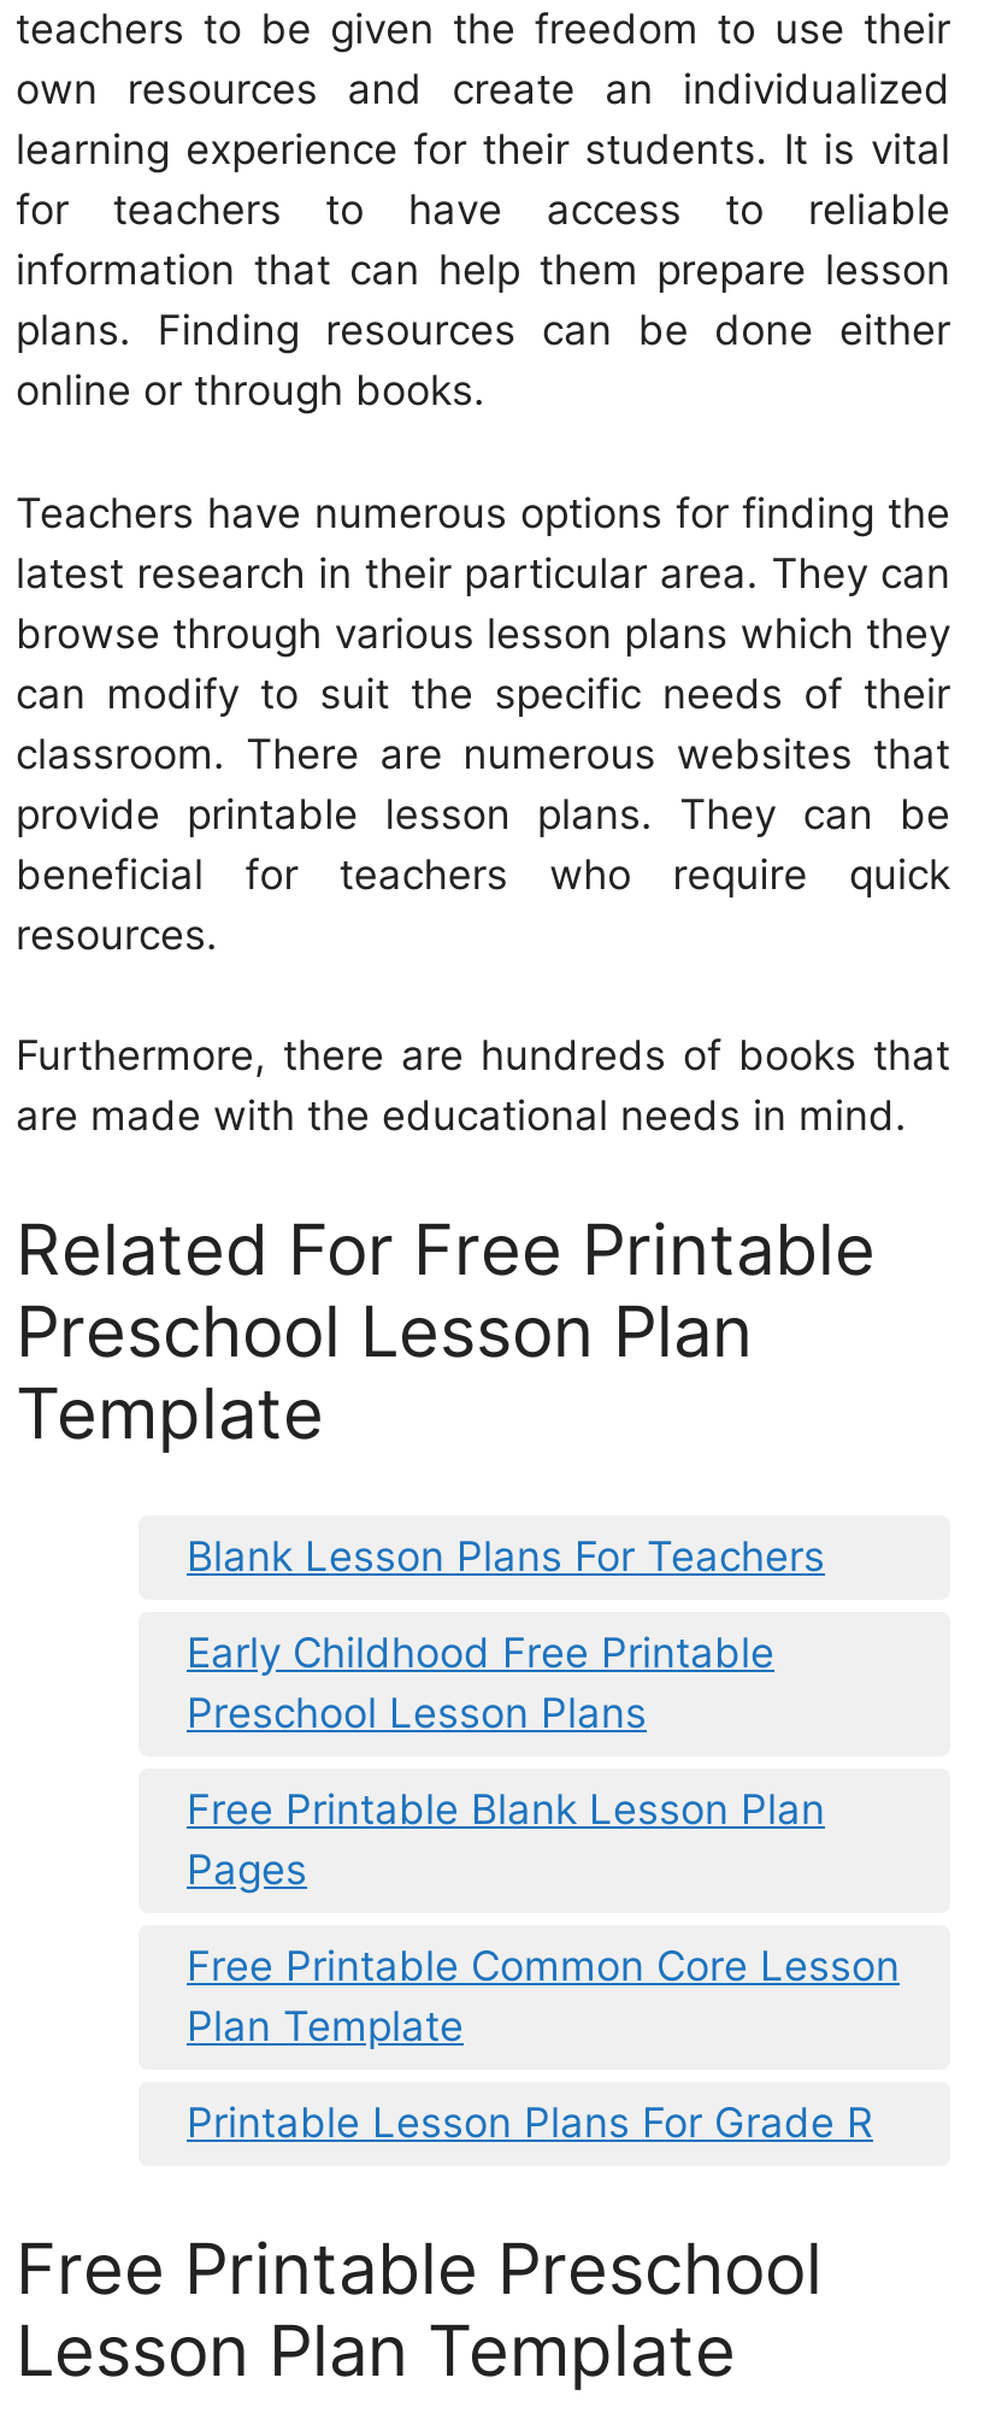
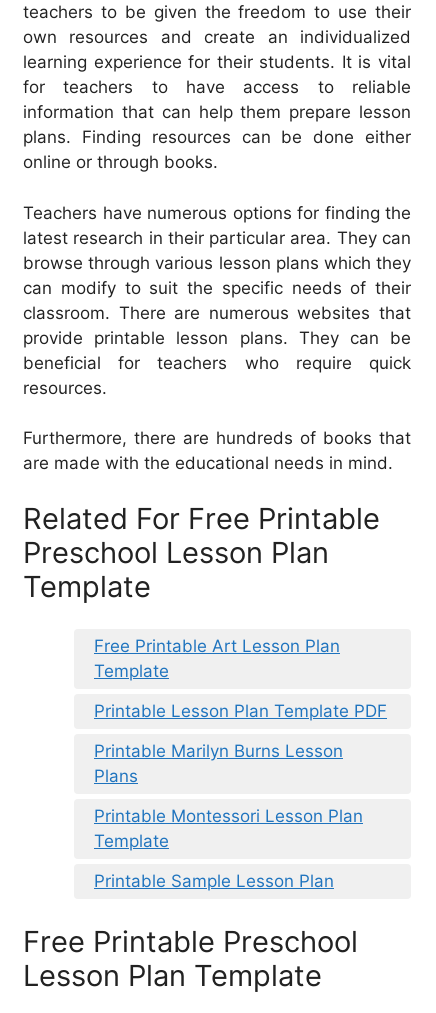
- Blank Lesson Plans For Teachers
+ Free Printable Art Lesson Plan
+ Template

- Early Childhood Free Printable
- Preschool Lesson Plans
+ Printable Lesson Plan Template PDF

- Free Printable Blank Lesson Plan
- Pages
+ Printable Marilyn Burns Lesson
+ Plans

- Free Printable Common Core Lesson
- Plan Template
+ Printable Montessori Lesson Plan
+ Template

- Printable Lesson Plans For Grade R
+ Printable Sample Lesson Plan
